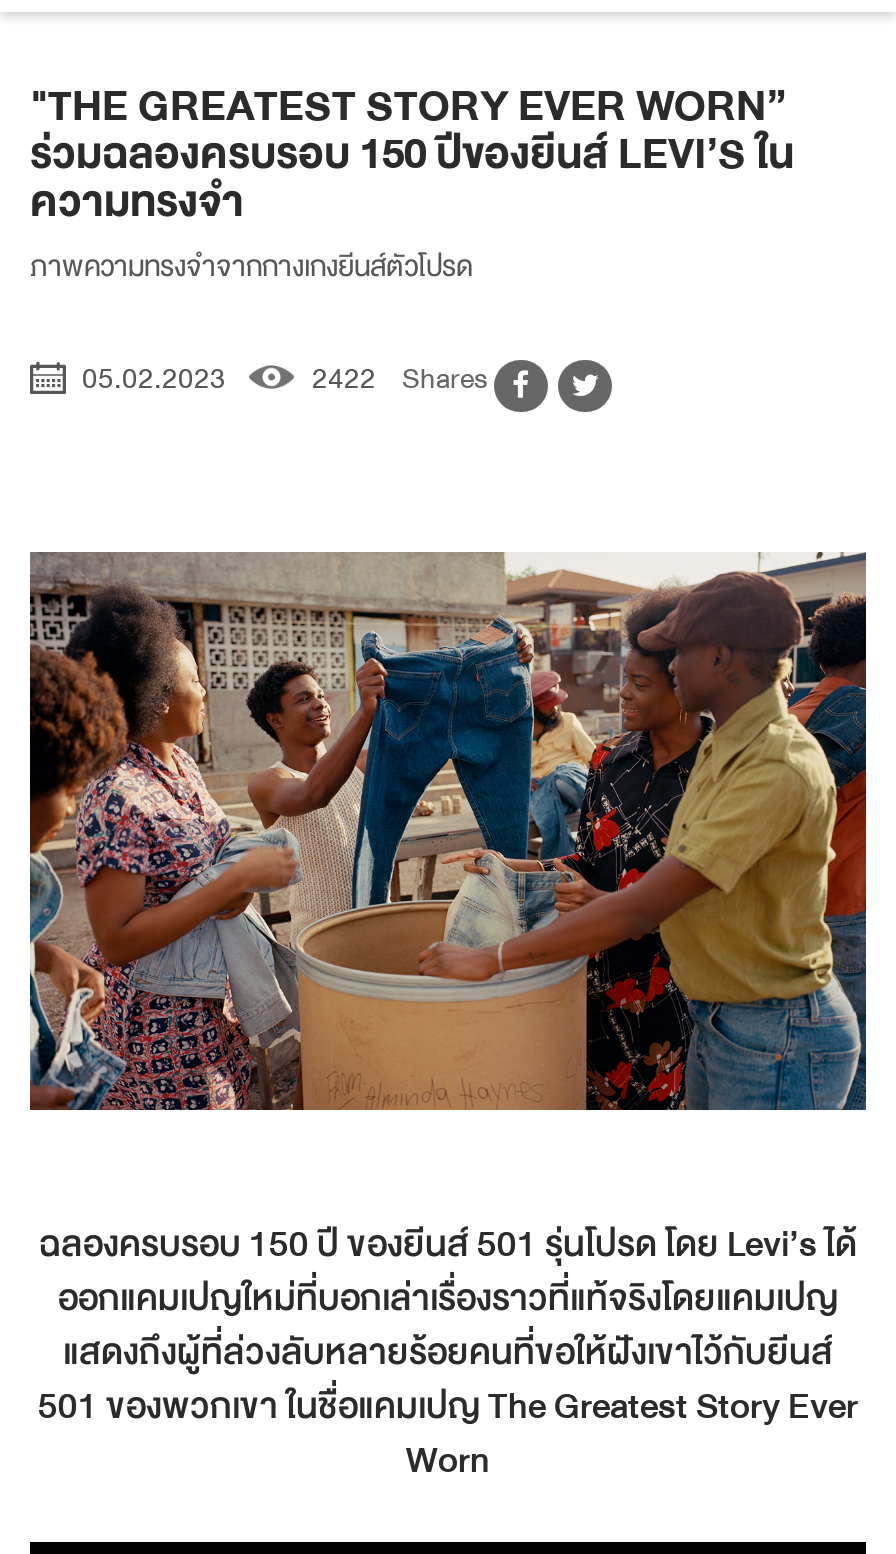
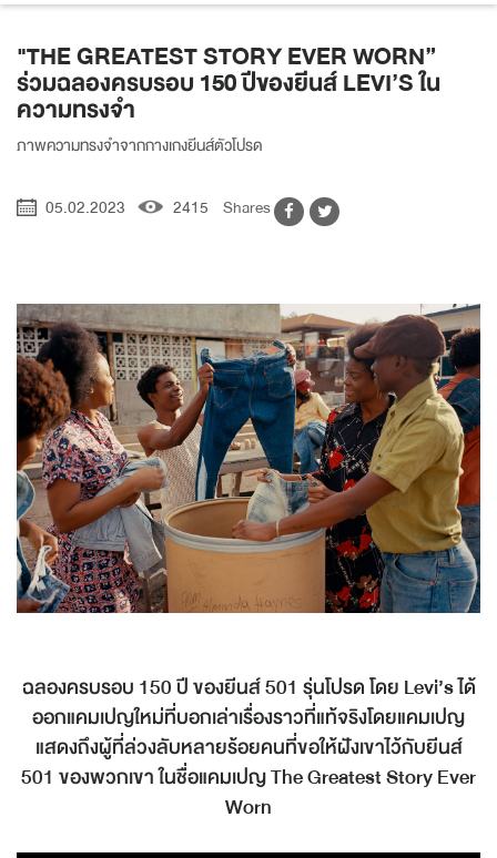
- 05.02.2023 2422 Shares
+ 05.02.2023 2415 Shares
